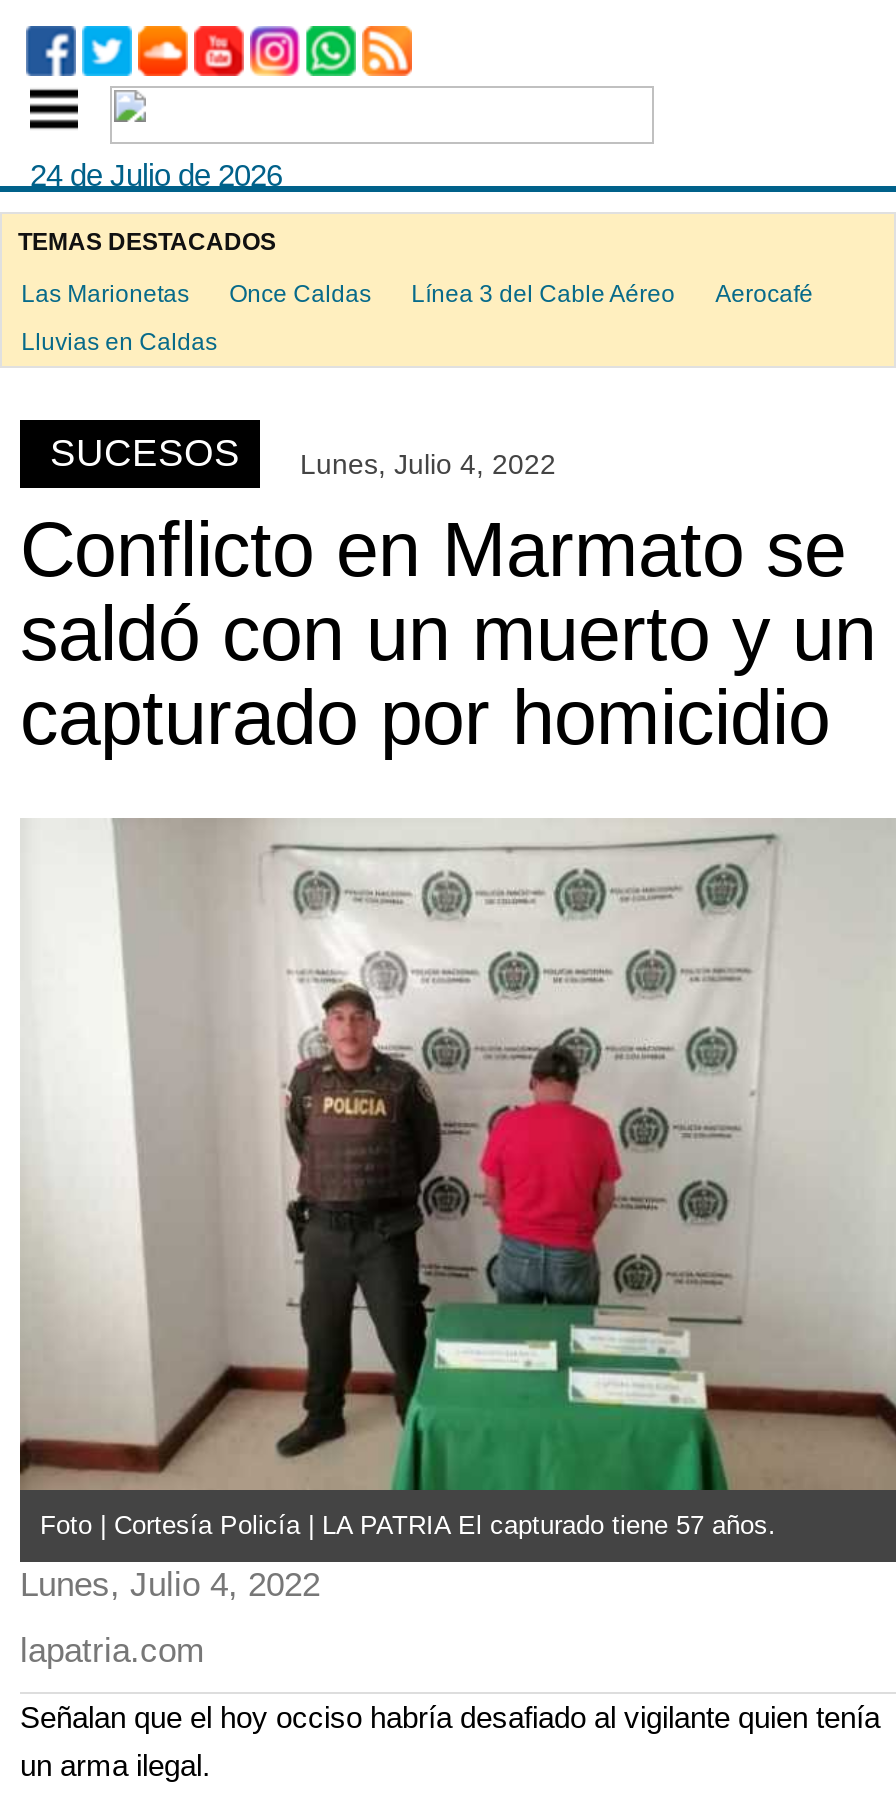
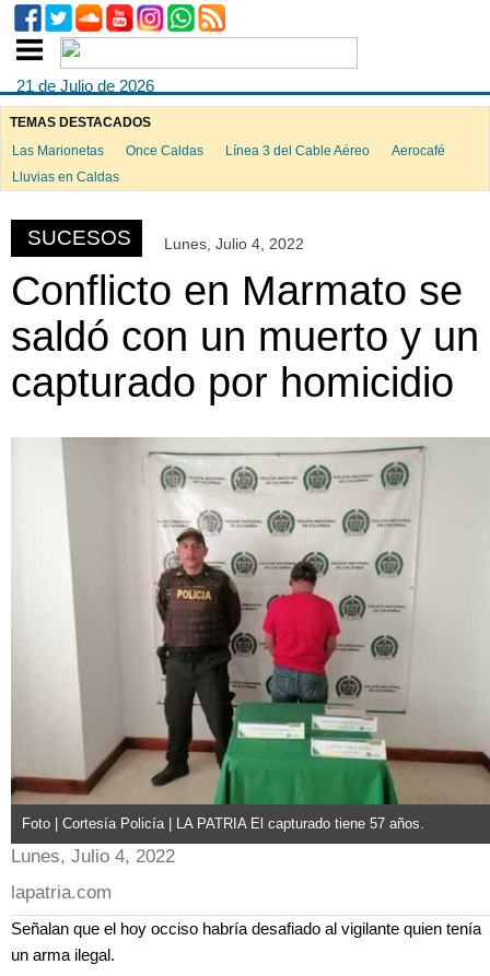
- 24 de Julio de 2026
+ 21 de Julio de 2026
